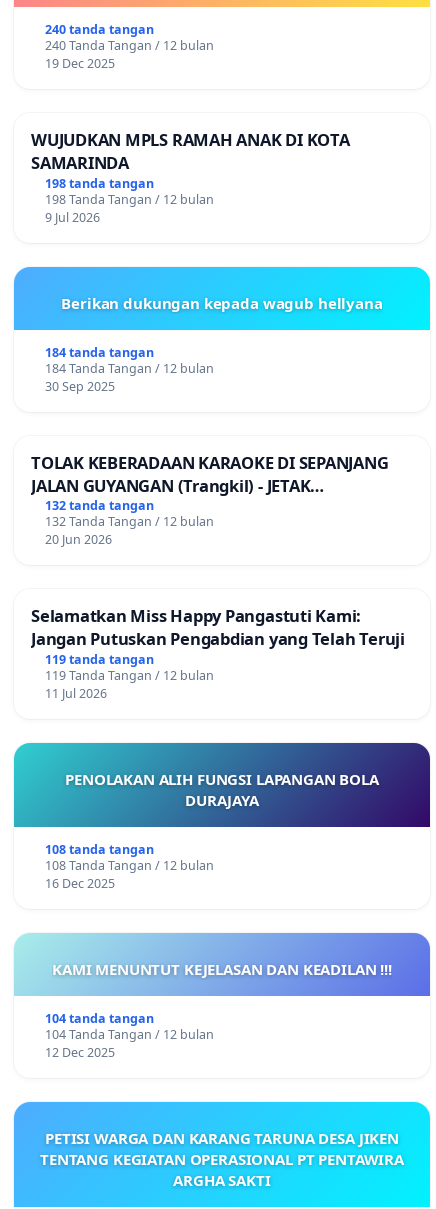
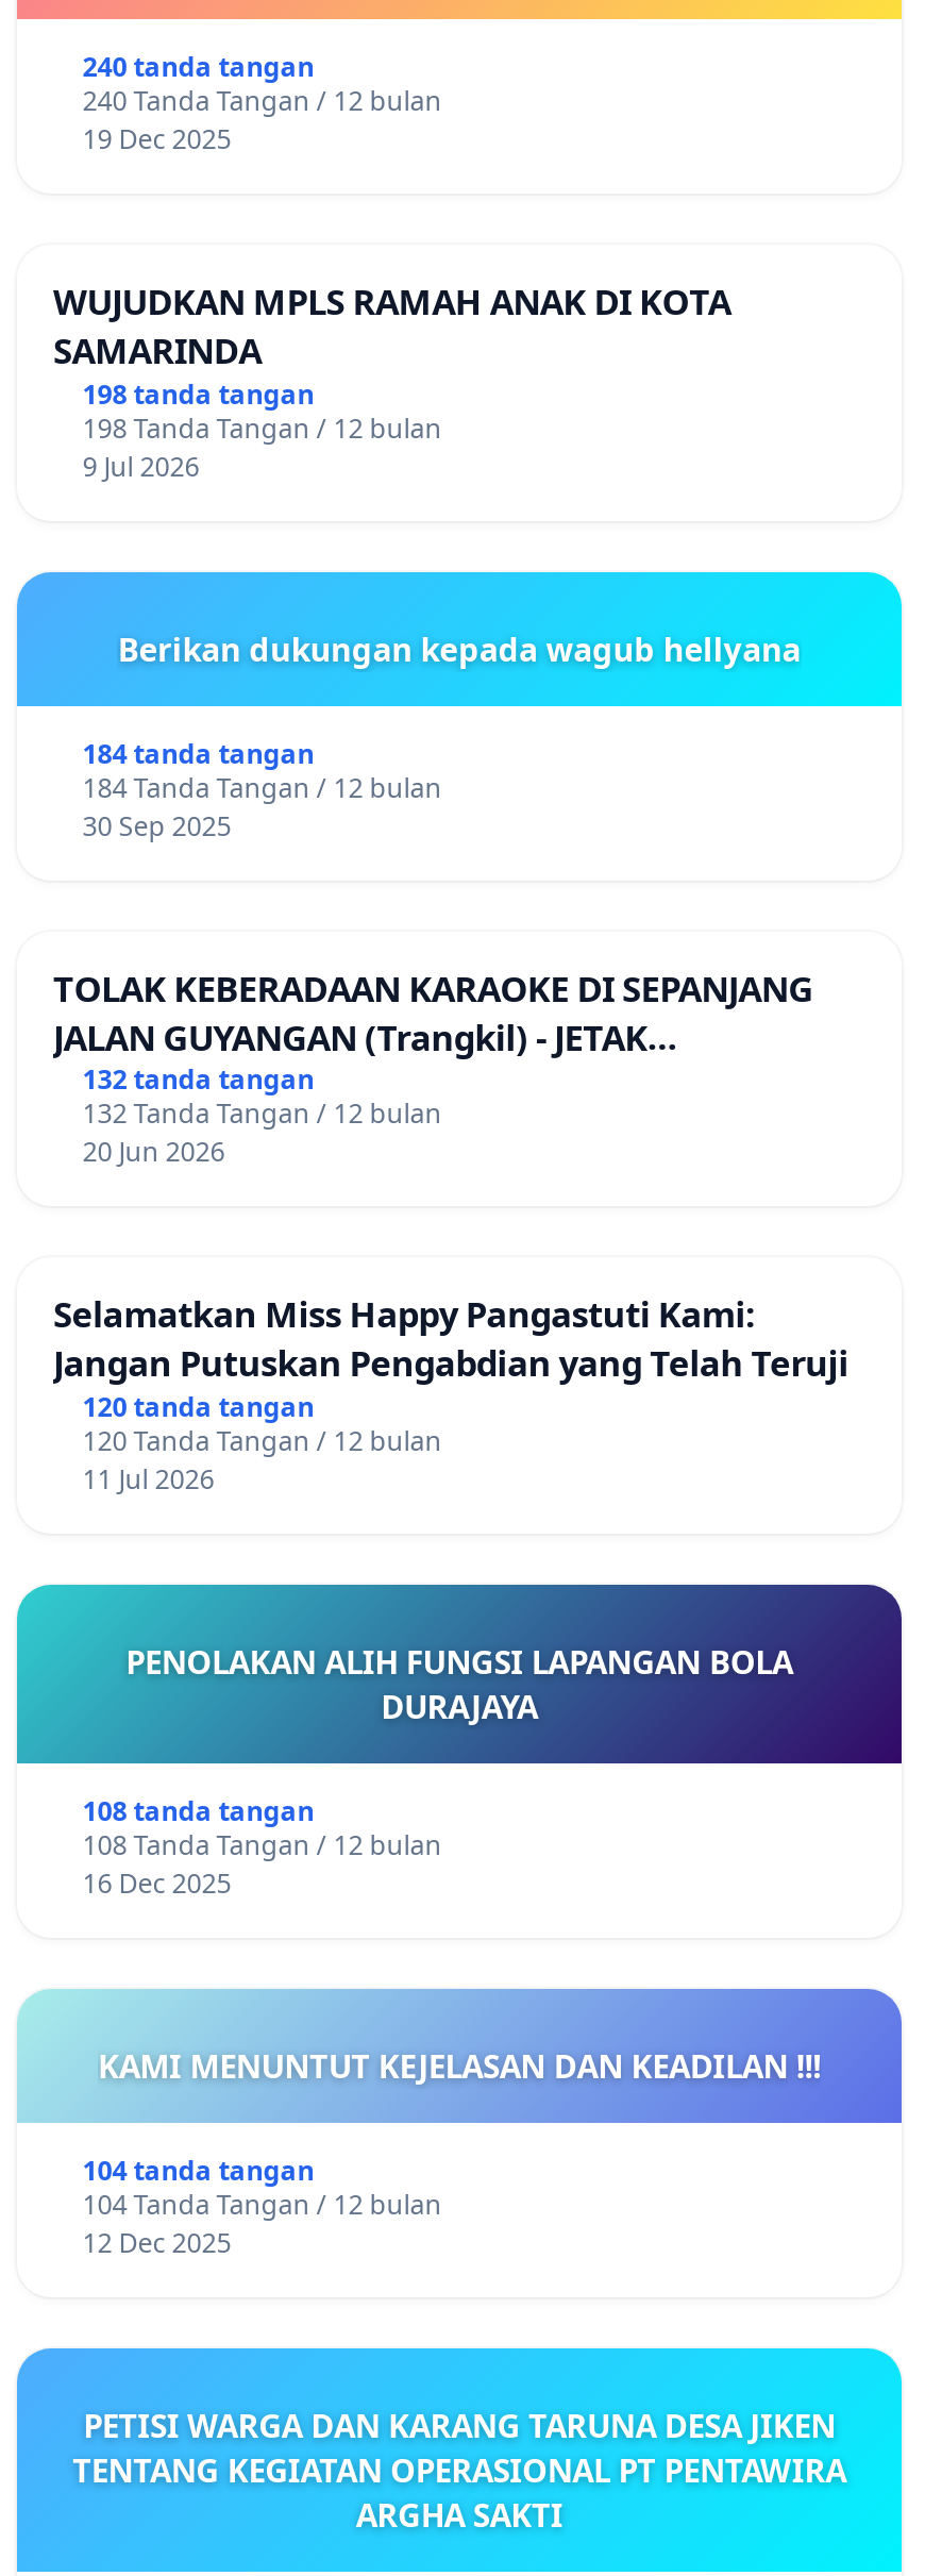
- 119 tanda tangan
+ 120 tanda tangan

- 119 Tanda Tangan / 12 bulan
+ 120 Tanda Tangan / 12 bulan
